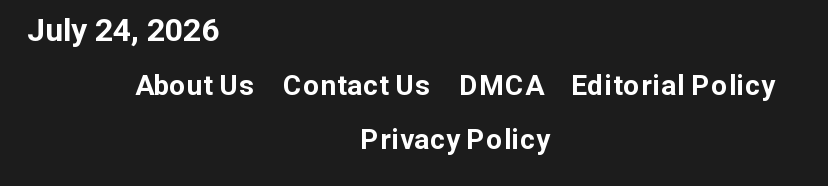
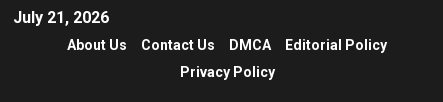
- July 24, 2026
+ July 21, 2026
